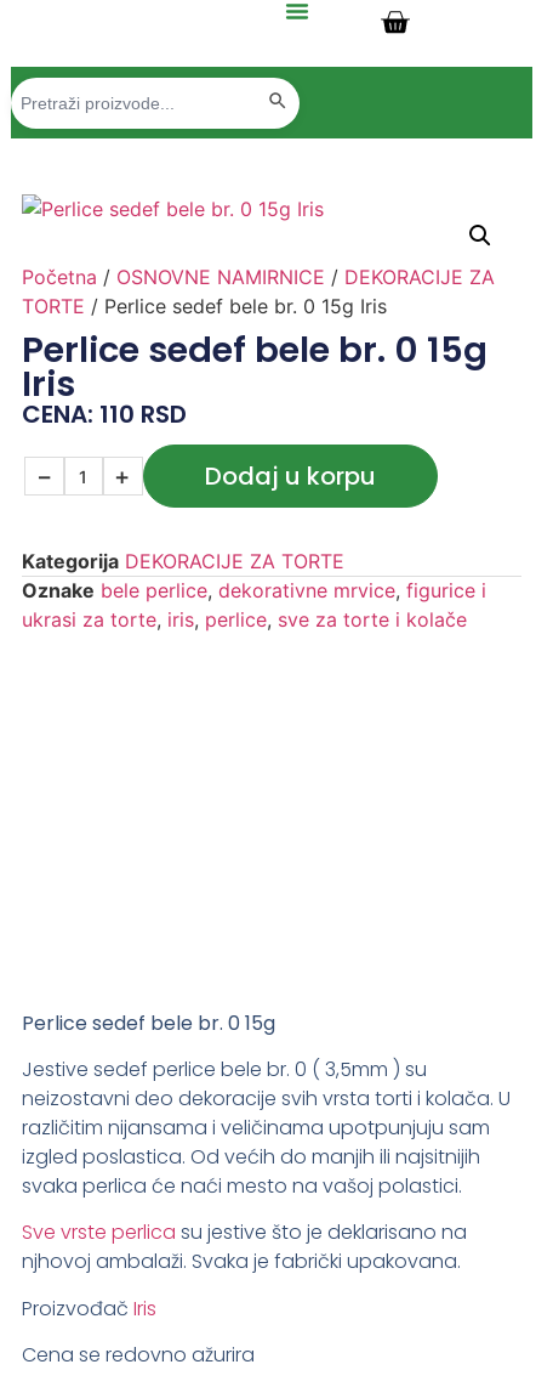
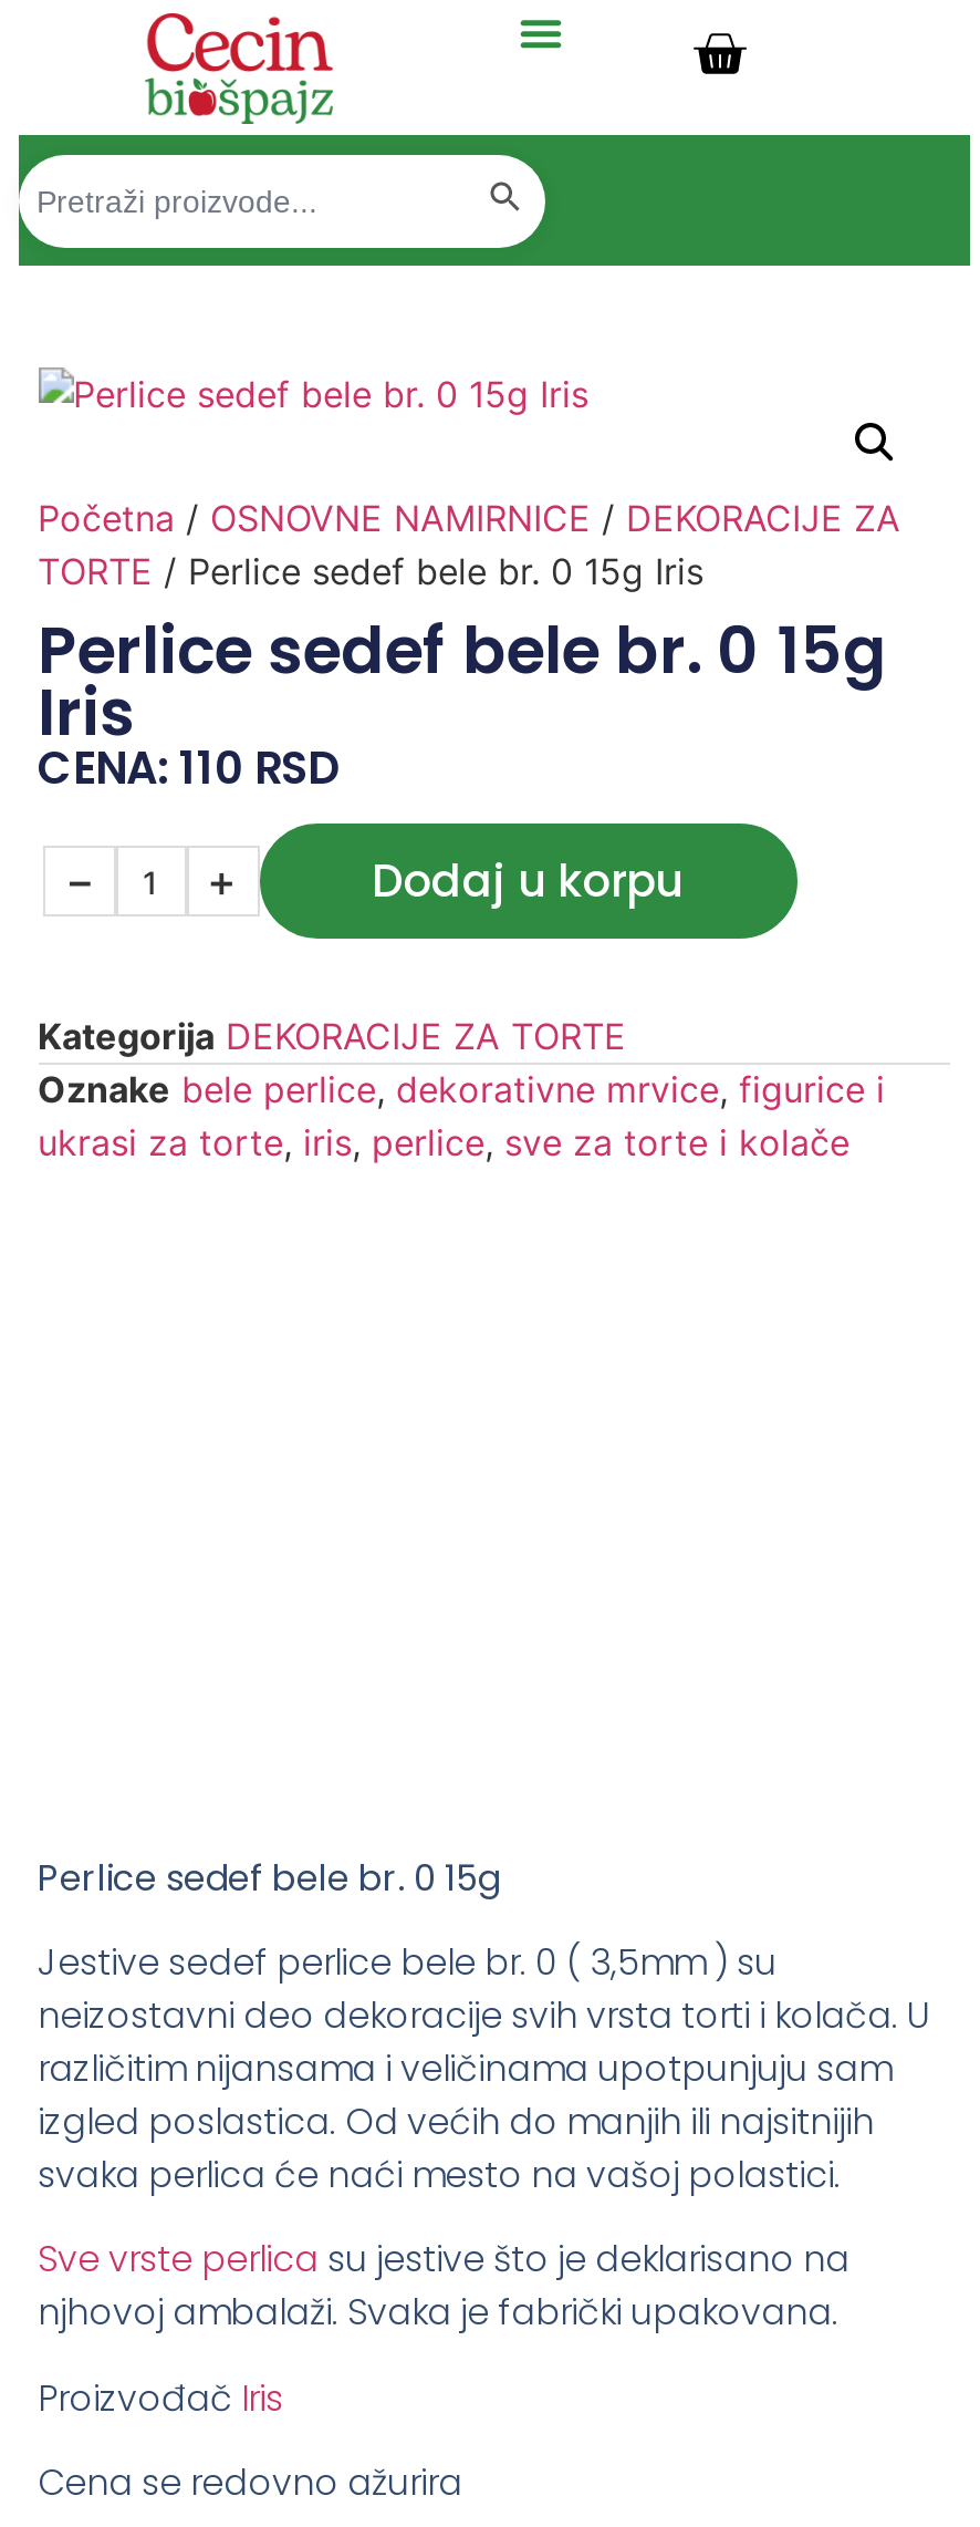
+ [image]
